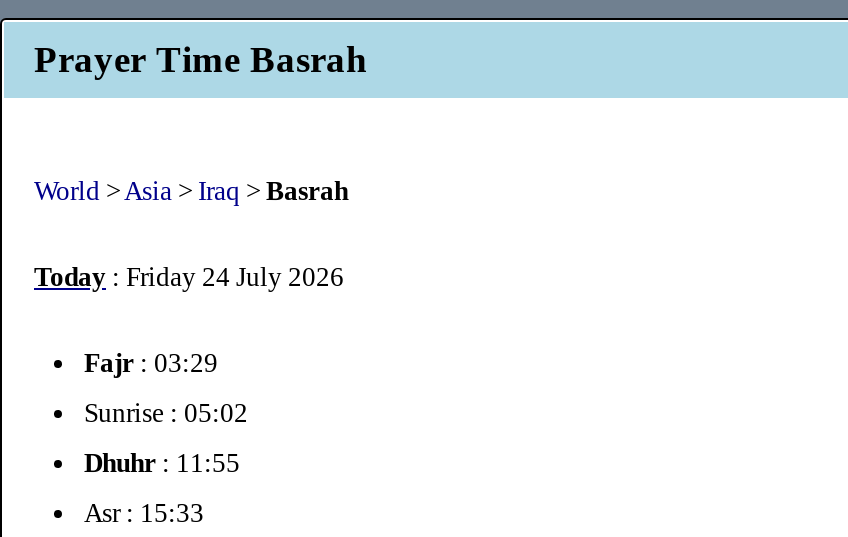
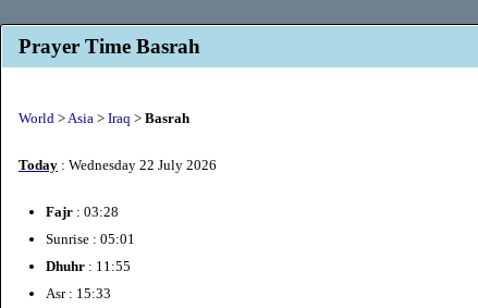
- Today: Friday 24 July 2026
+ Today: Wednesday 22 July 2026

- Fajr: 03:29
+ Fajr: 03:28

- Sunrise : 05:02
+ Sunrise : 05:01
